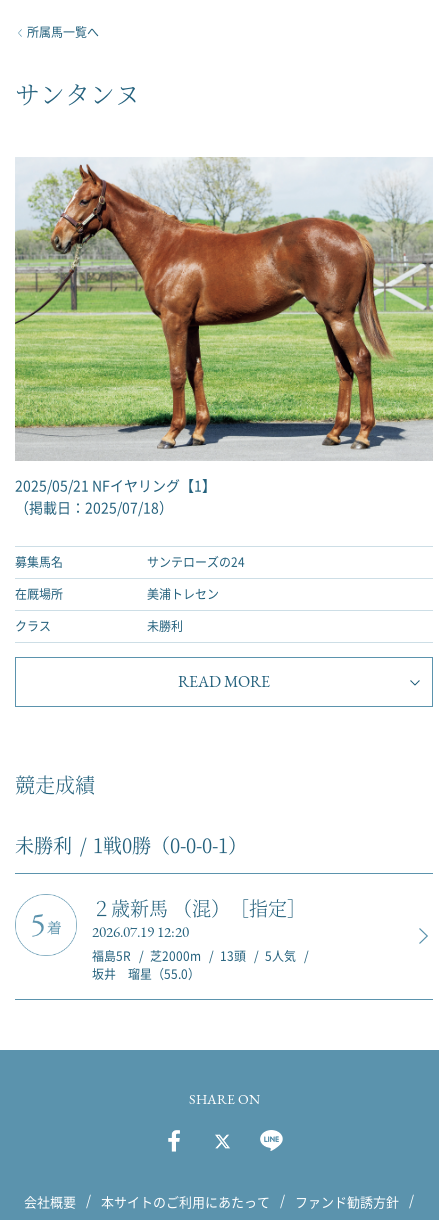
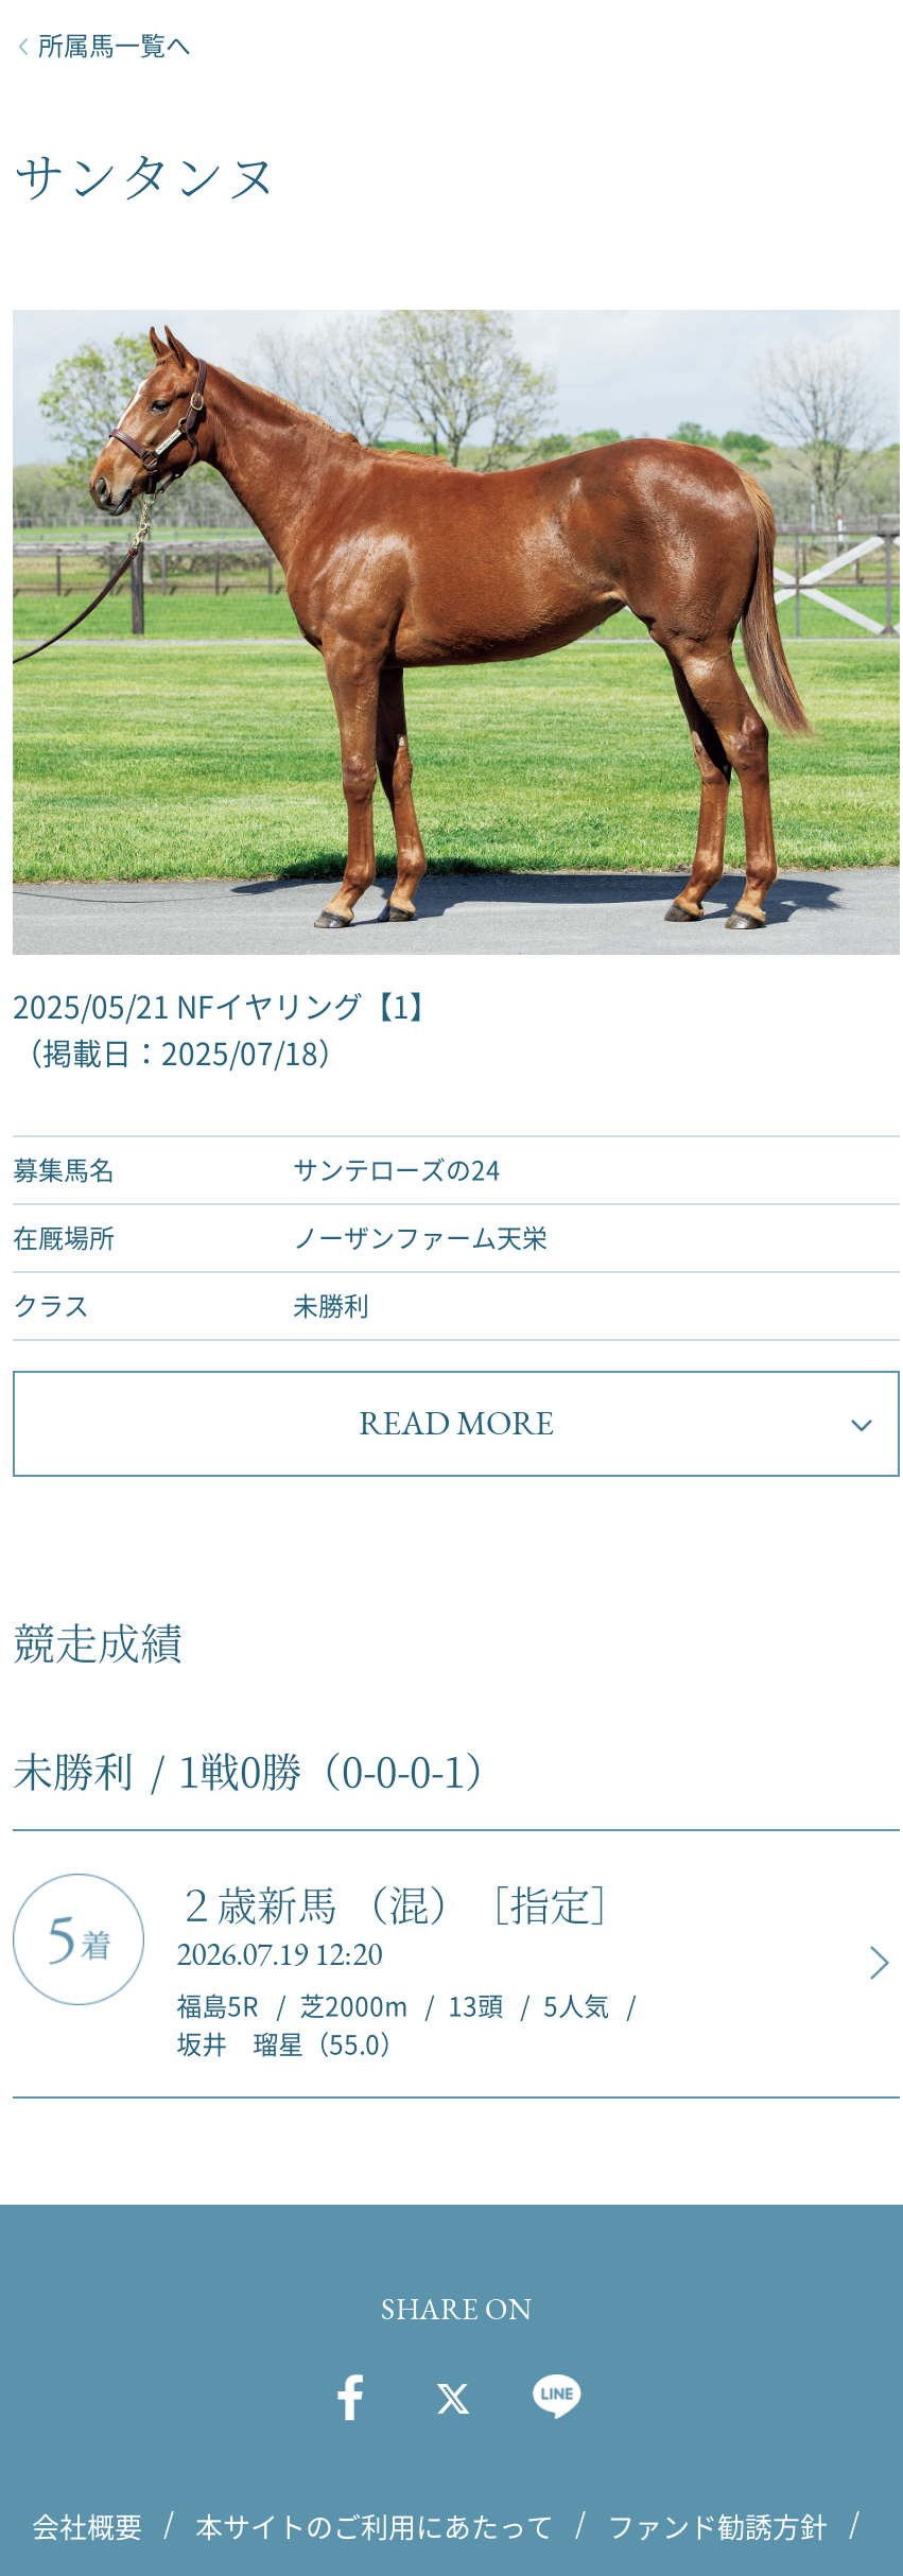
- 美浦トレセン
+ ノーザンファーム天栄
